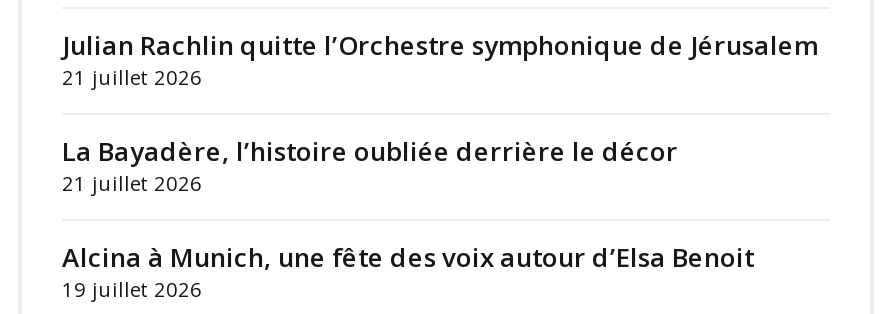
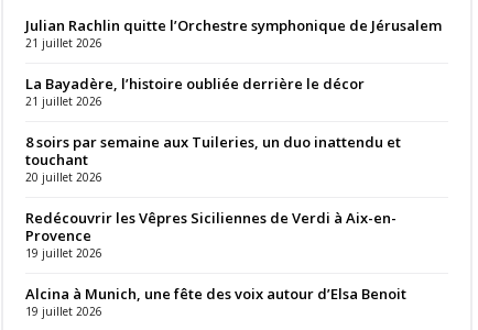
+ 8 soirs par semaine aux Tuileries, un duo inattendu et
+ touchant
+ 20 juillet 2026
+ Redécouvrir les Vêpres Siciliennes de Verdi à Aix-en-
+ Provence
+ 19 juillet 2026
